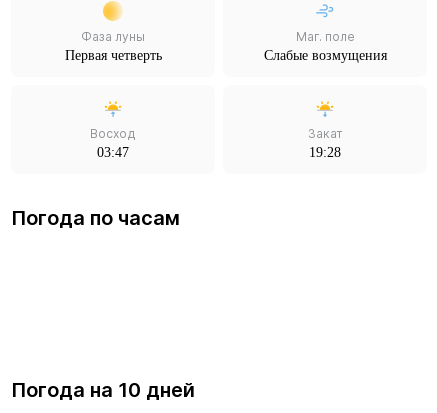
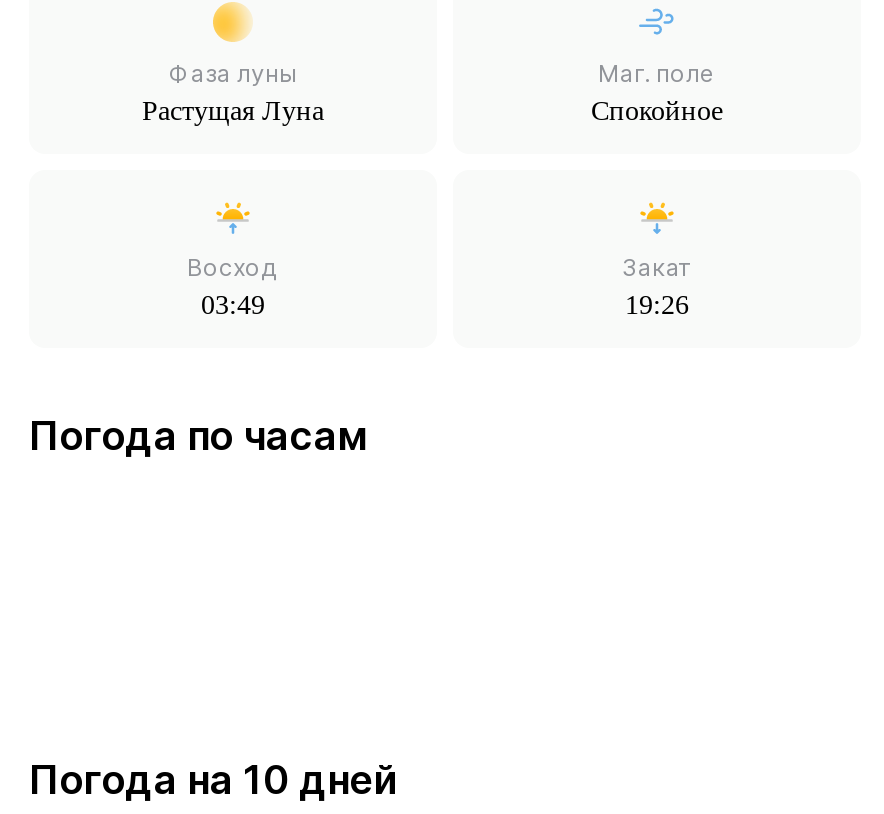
- Первая четверть
+ Растущая Луна

- Слабые возмущения
+ Спокойное

- 03:47
+ 03:49

- 19:28
+ 19:26
